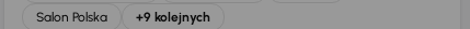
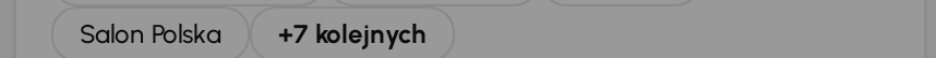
- Salon Polska +9 kolejnych
+ Salon Polska +7 kolejnych
